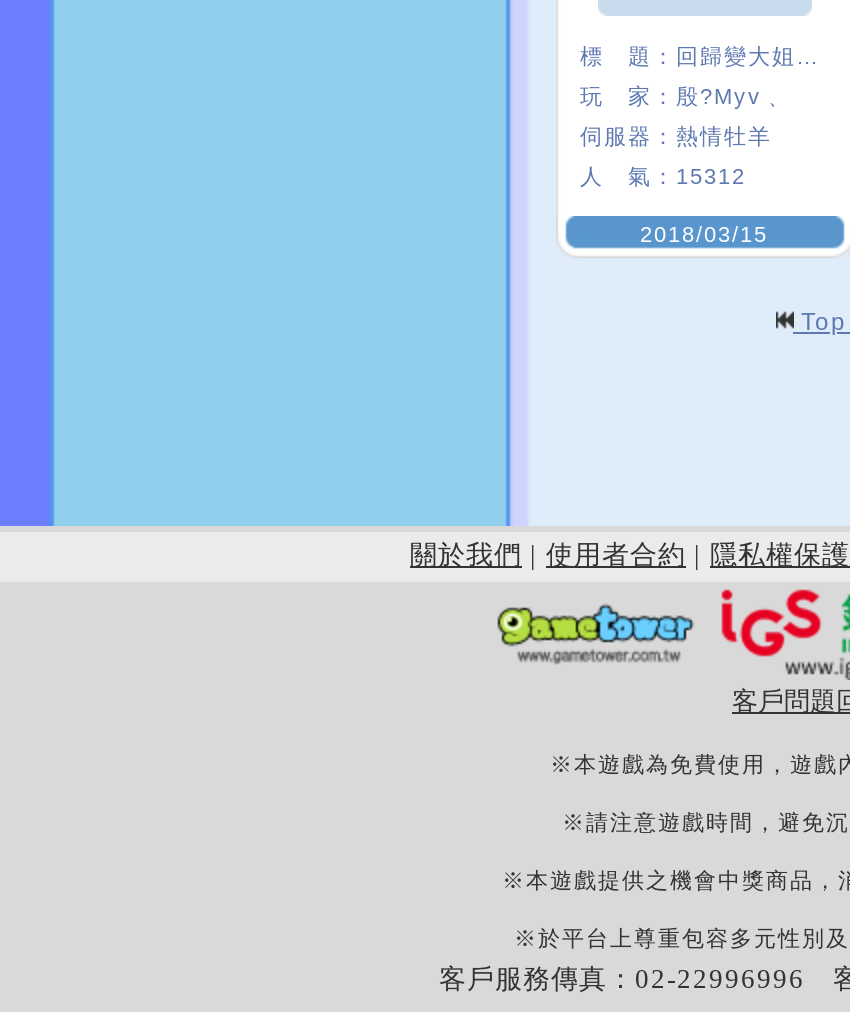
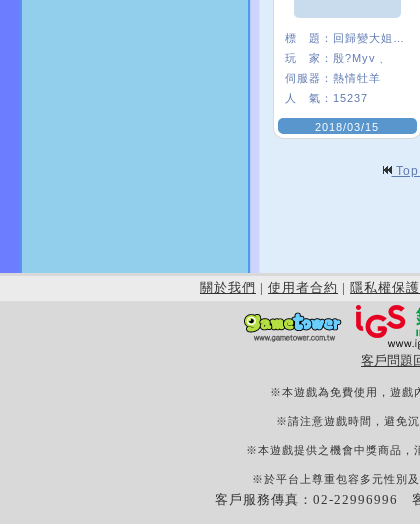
- 人 氣：15312
+ 人 氣：15237
